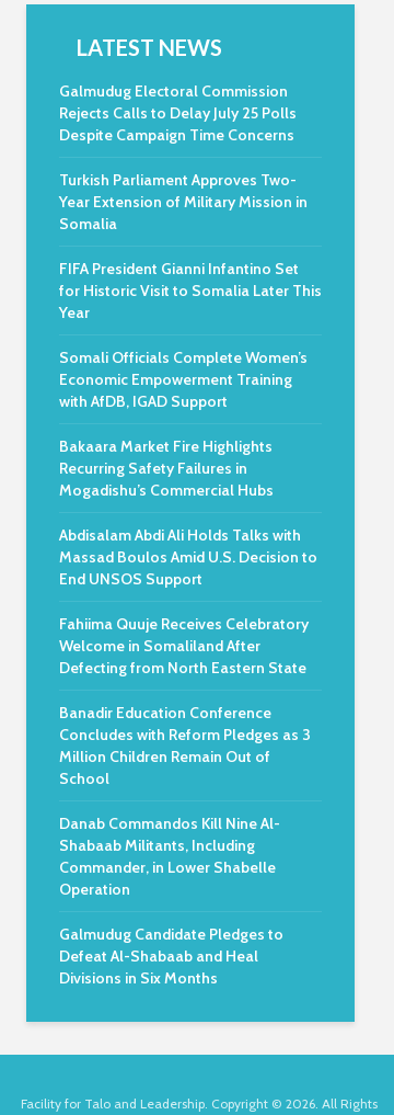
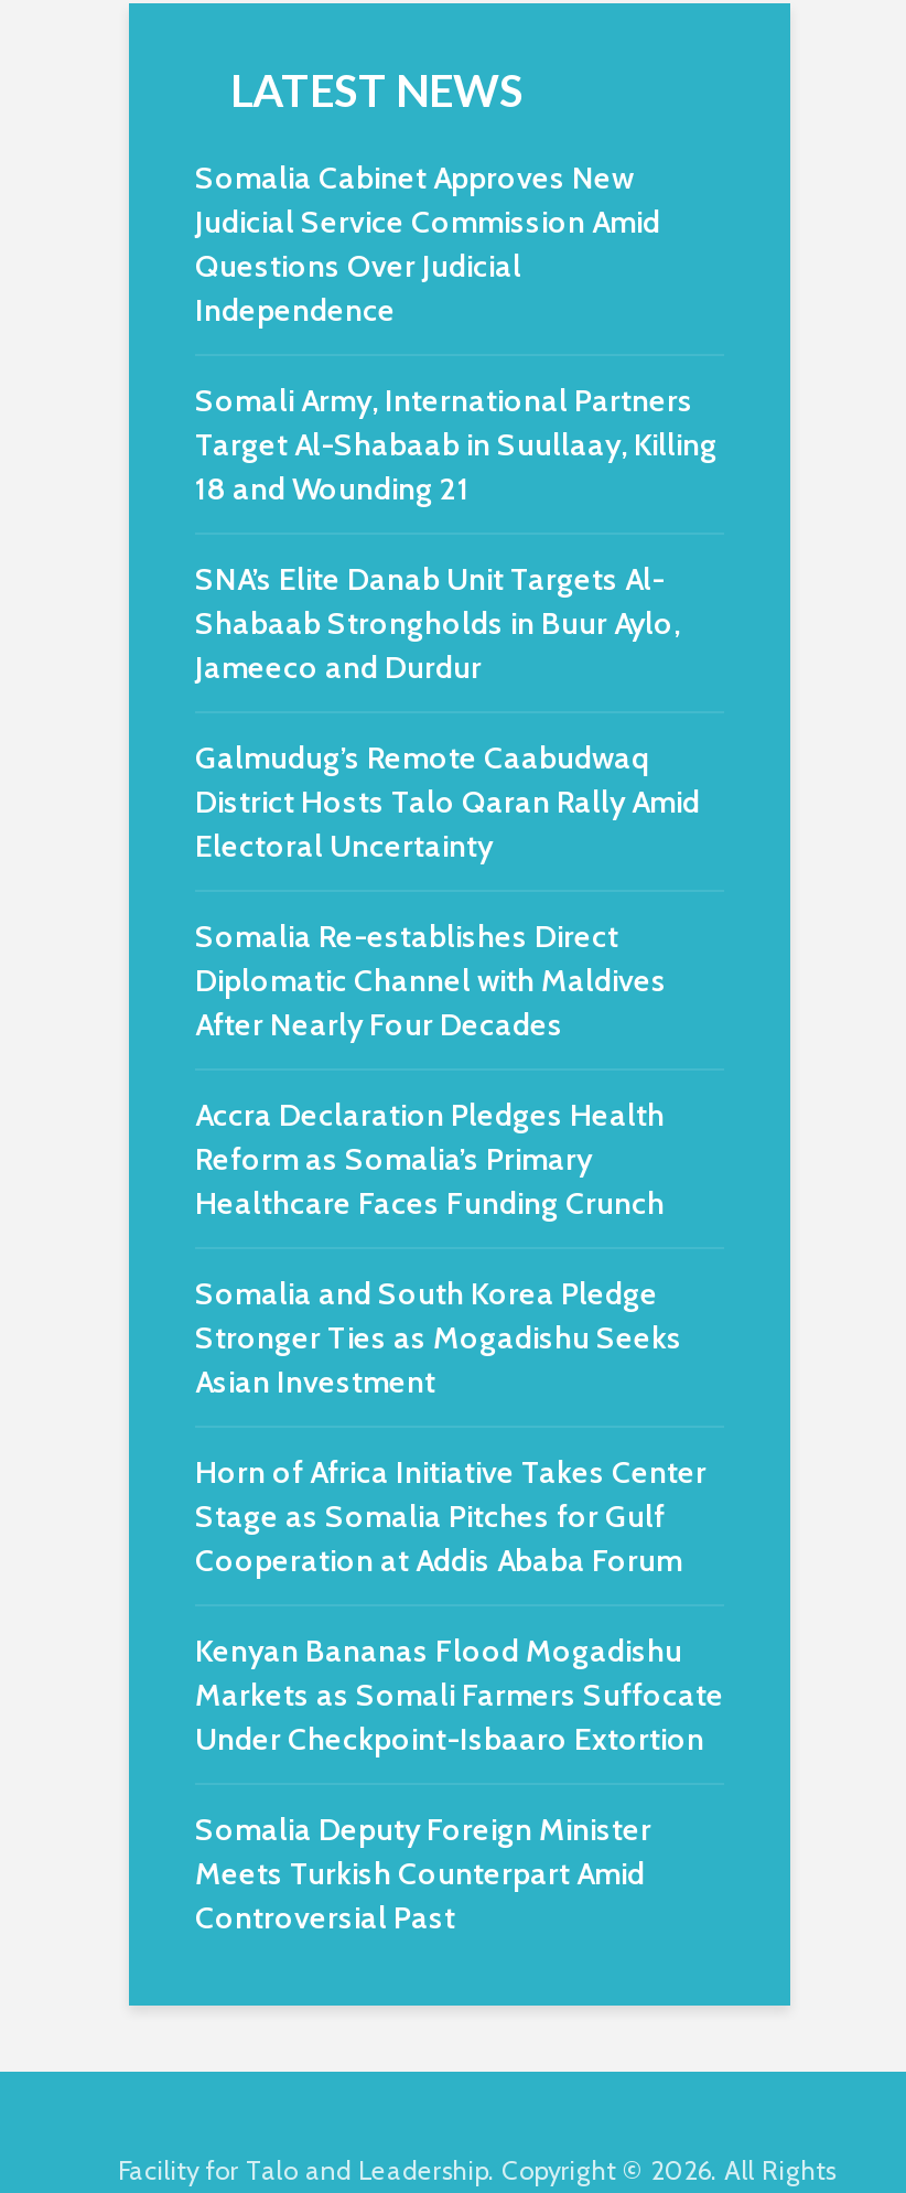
- Galmudug Electoral Commission
- Rejects Calls to Delay July 25 Polls
- Despite Campaign Time Concerns
+ Somalia Cabinet Approves New
+ Judicial Service Commission Amid
+ Questions Over Judicial
+ Independence

- Turkish Parliament Approves Two-
- Year Extension of Military Mission in
- Somalia
+ Somali Army, International Partners
+ Target Al-Shabaab in Suullaay, Killing
+ 18 and Wounding 21

- FIFA President Gianni Infantino Set
- for Historic Visit to Somalia Later This
- Year
+ SNA’s Elite Danab Unit Targets Al-
+ Shabaab Strongholds in Buur Aylo,
+ Jameeco and Durdur

- Somali Officials Complete Women’s
- Economic Empowerment Training
- with AfDB, IGAD Support
+ Galmudug’s Remote Caabudwaq
+ District Hosts Talo Qaran Rally Amid
+ Electoral Uncertainty

- Bakaara Market Fire Highlights
- Recurring Safety Failures in
- Mogadishu’s Commercial Hubs
+ Somalia Re-establishes Direct
+ Diplomatic Channel with Maldives
+ After Nearly Four Decades

- Abdisalam Abdi Ali Holds Talks with
- Massad Boulos Amid U.S. Decision to
- End UNSOS Support
+ Accra Declaration Pledges Health
+ Reform as Somalia’s Primary
+ Healthcare Faces Funding Crunch

- Fahiima Quuje Receives Celebratory
- Welcome in Somaliland After
- Defecting from North Eastern State
+ Somalia and South Korea Pledge
+ Stronger Ties as Mogadishu Seeks
+ Asian Investment

- Banadir Education Conference
- Concludes with Reform Pledges as 3
- Million Children Remain Out of
- School
+ Horn of Africa Initiative Takes Center
+ Stage as Somalia Pitches for Gulf
+ Cooperation at Addis Ababa Forum

- Danab Commandos Kill Nine Al-
- Shabaab Militants, Including
- Commander, in Lower Shabelle
- Operation
+ Kenyan Bananas Flood Mogadishu
+ Markets as Somali Farmers Suffocate
+ Under Checkpoint-Isbaaro Extortion

- Galmudug Candidate Pledges to
- Defeat Al-Shabaab and Heal
- Divisions in Six Months
+ Somalia Deputy Foreign Minister
+ Meets Turkish Counterpart Amid
+ Controversial Past
